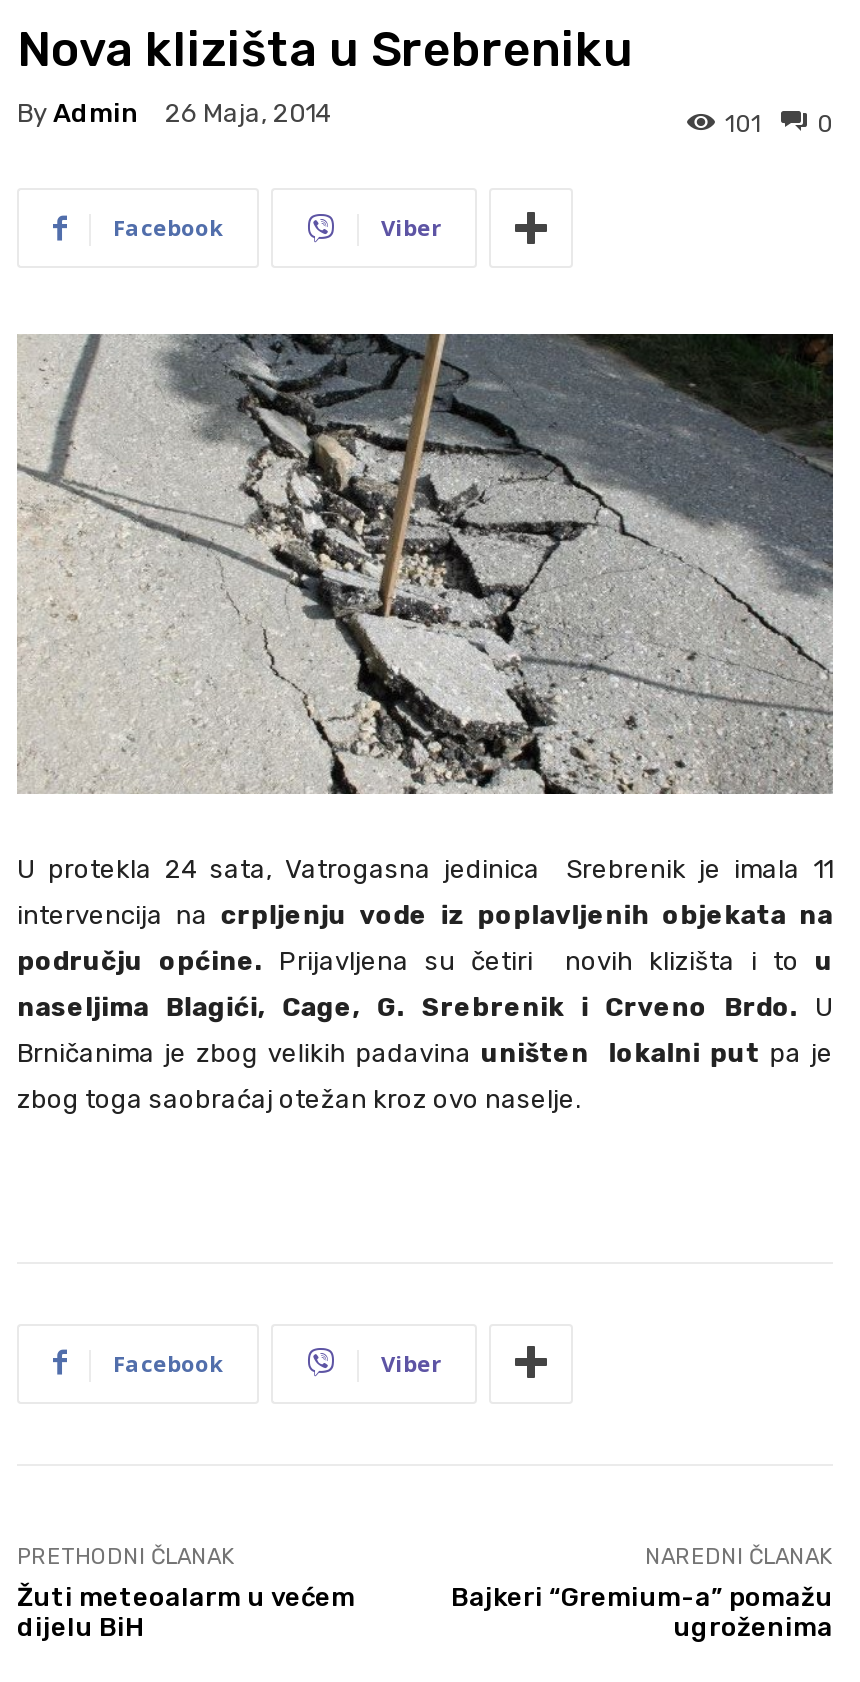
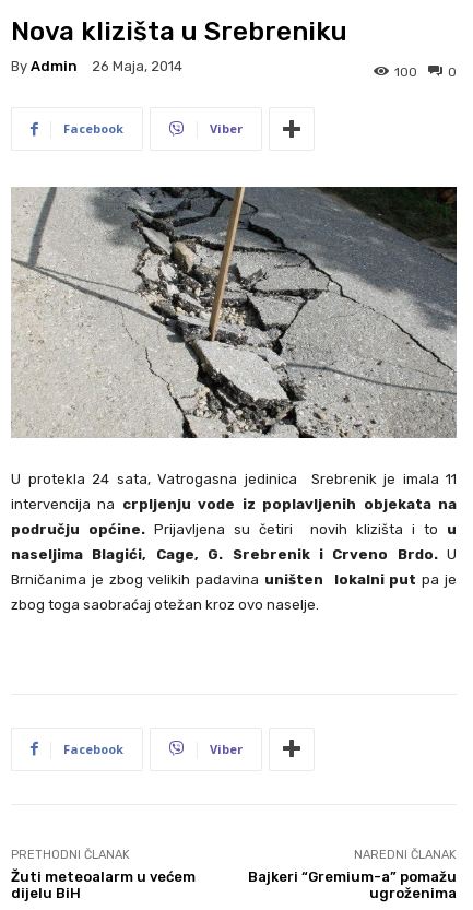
- 101 0
+ 100 0
